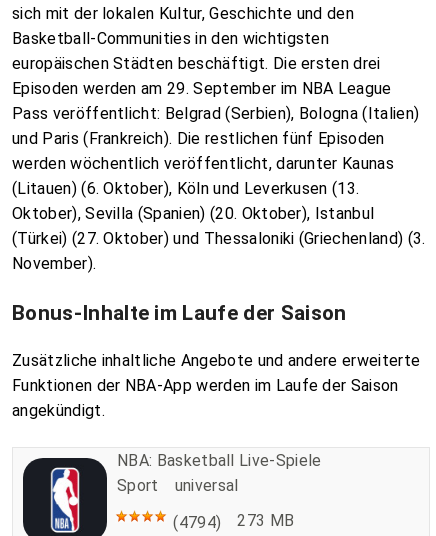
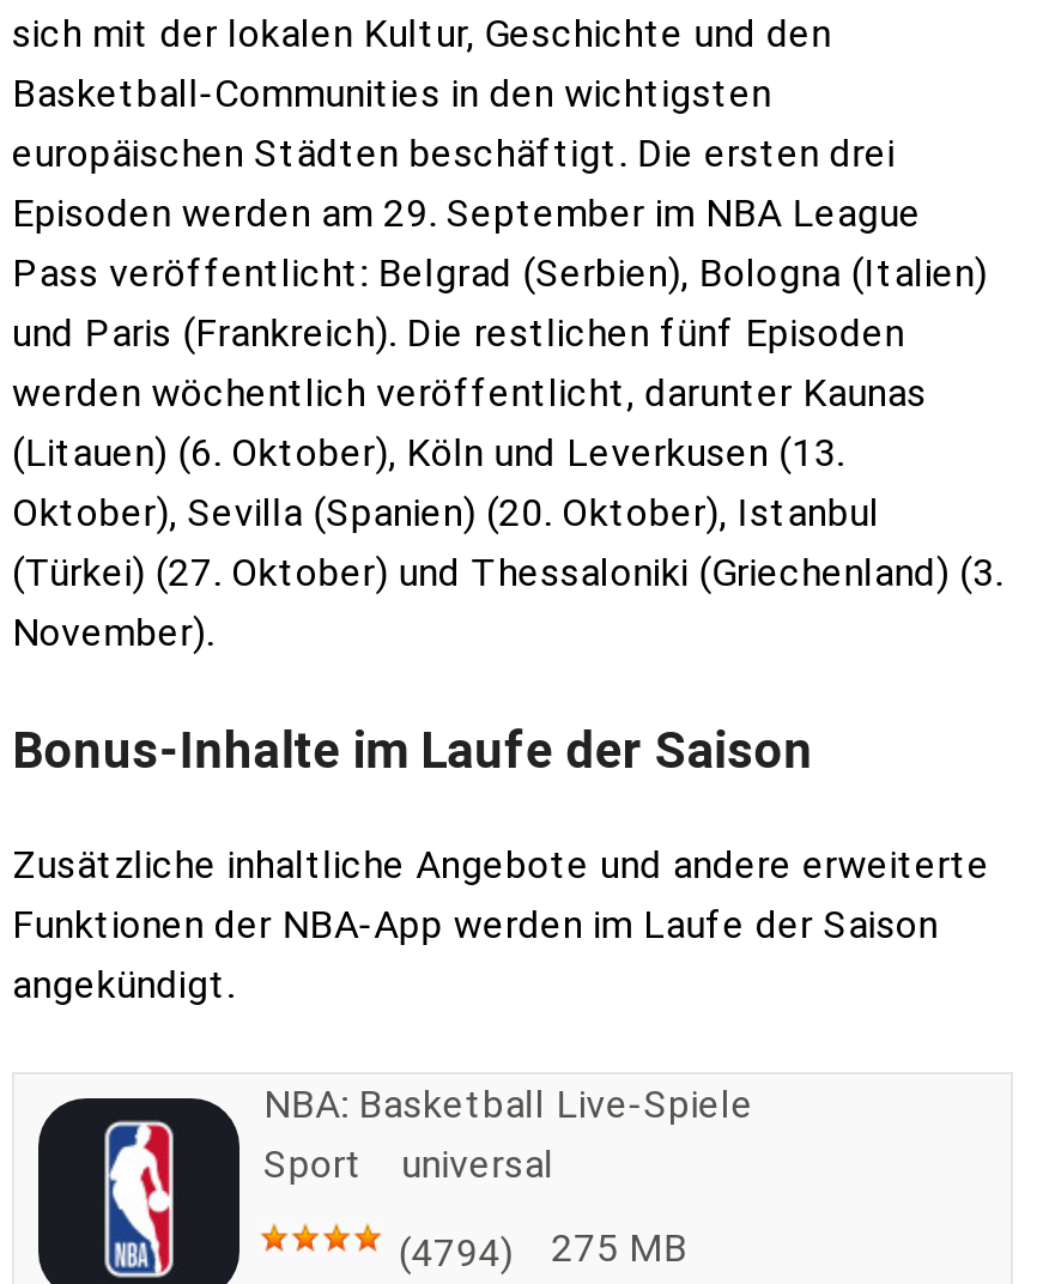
- (4794) 273 MB
+ (4794) 275 MB
